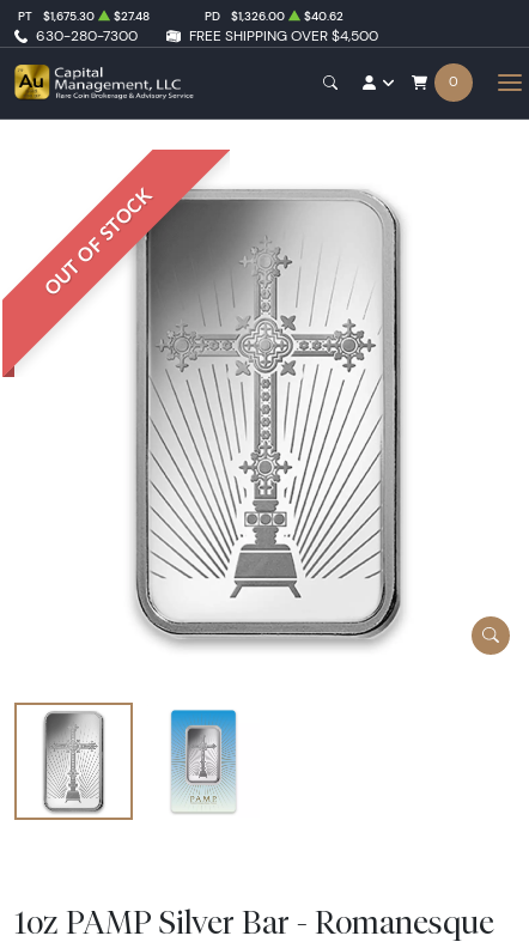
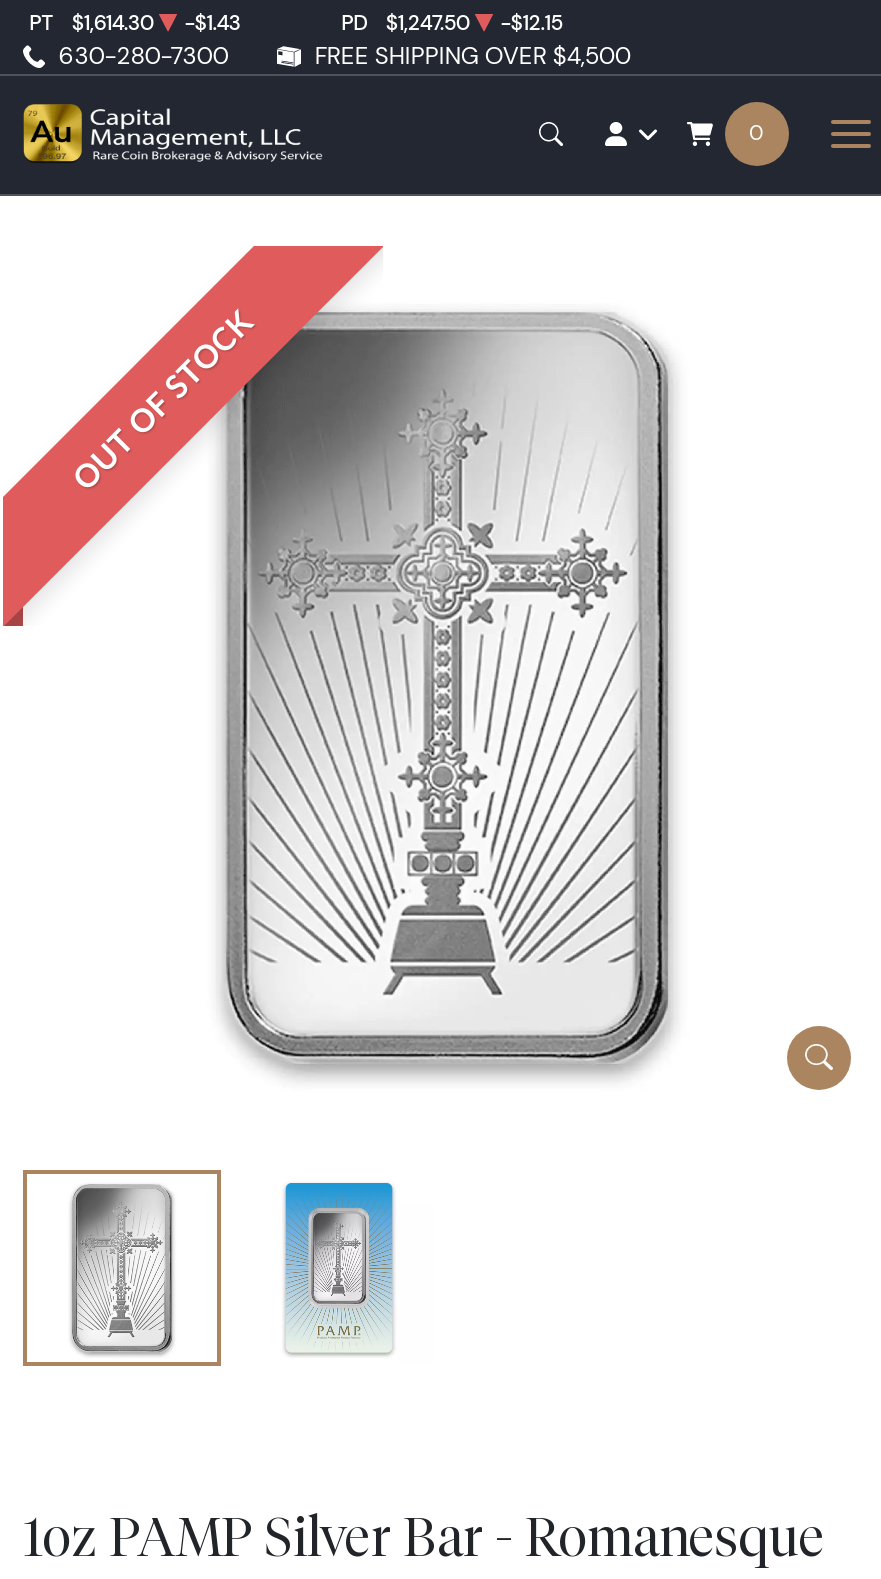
- $1,675.30
+ $1,614.30

- $27.48
+ -$1.43

- $1,326.00
+ $1,247.50

- $40.62
+ -$12.15
